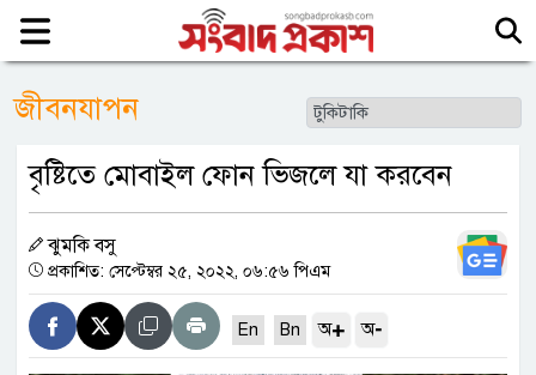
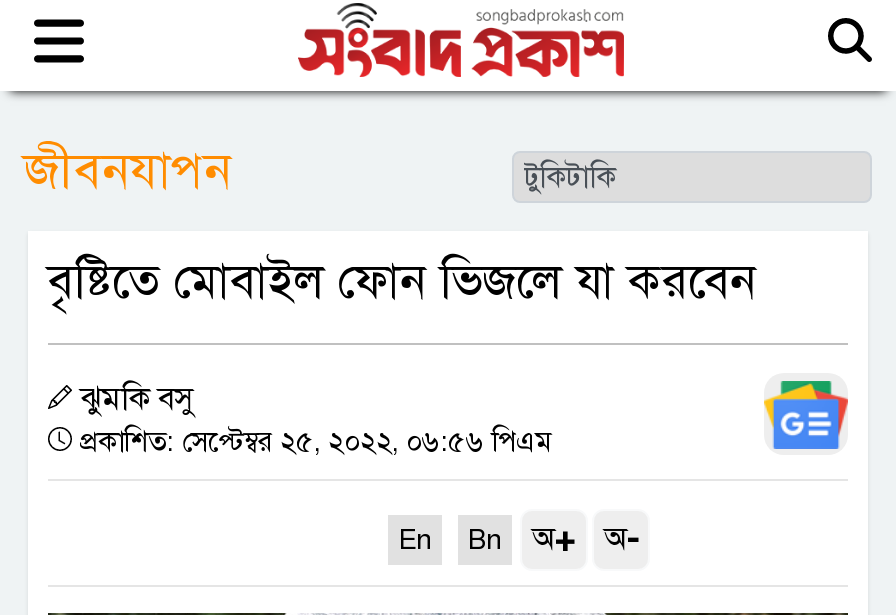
- [image]
